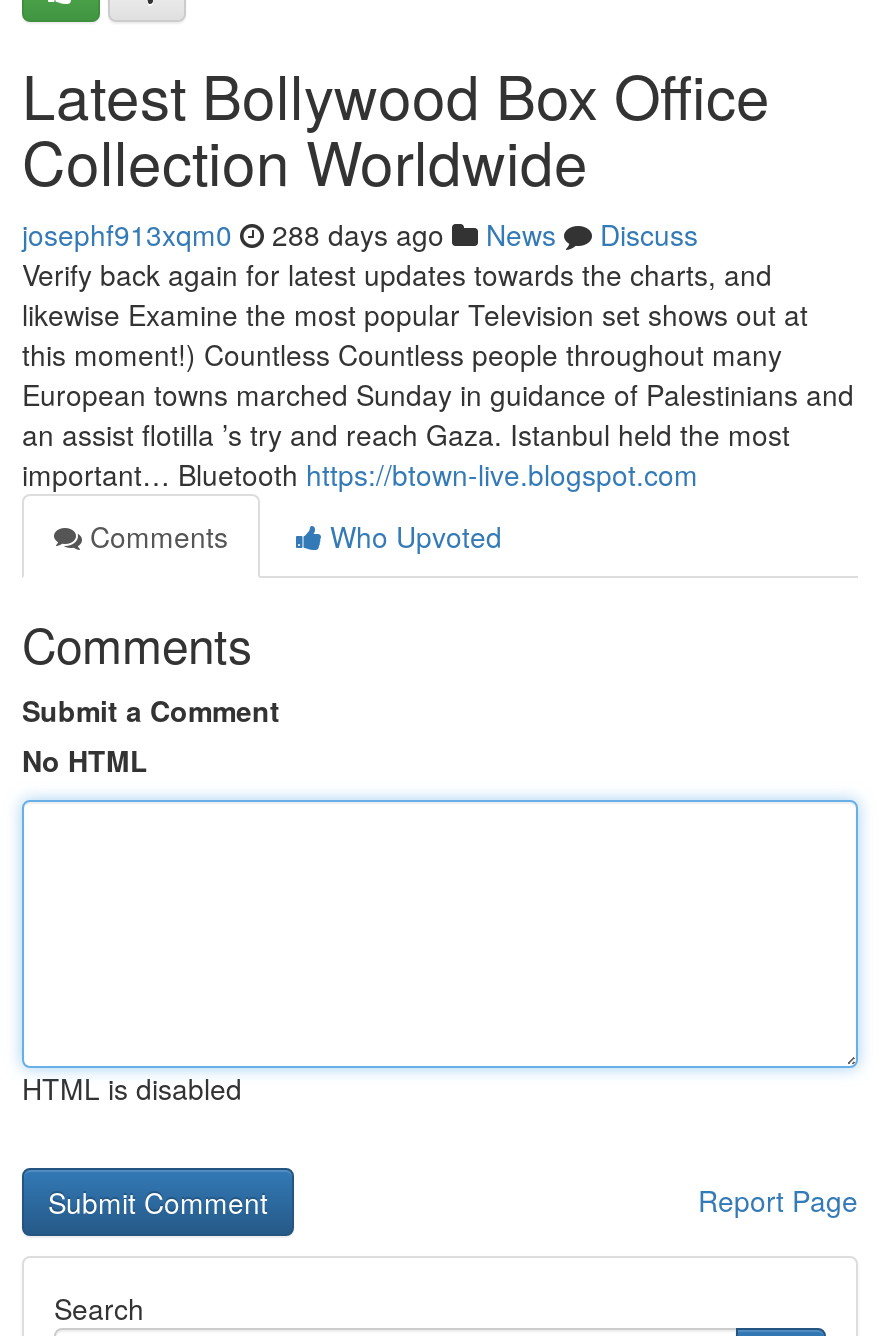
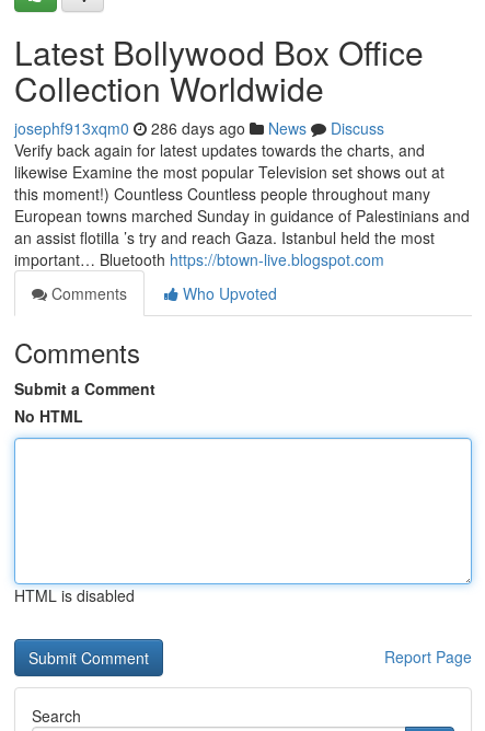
- josephf913xqm0 288 days ago News Discuss
+ josephf913xqm0 286 days ago News Discuss
